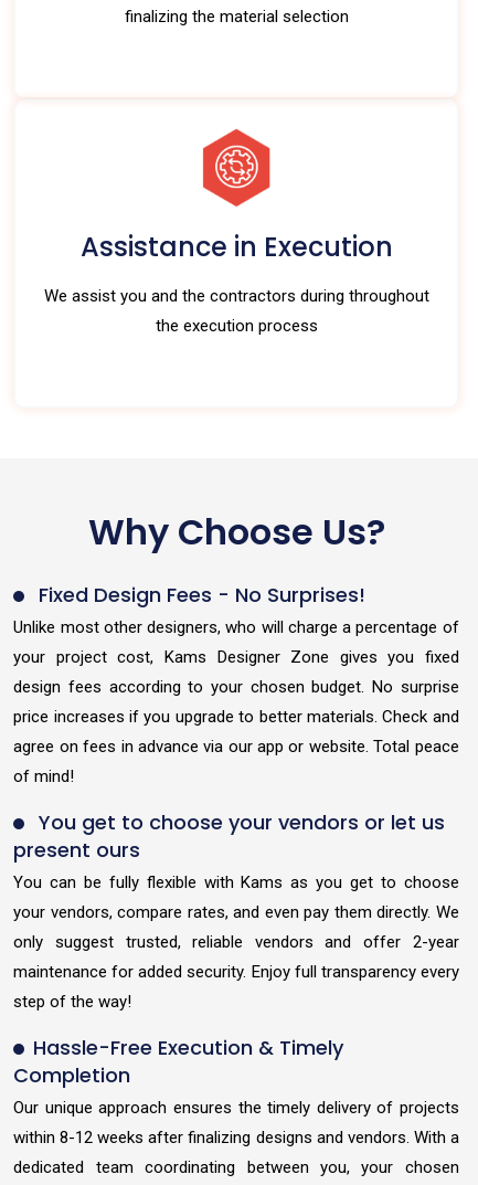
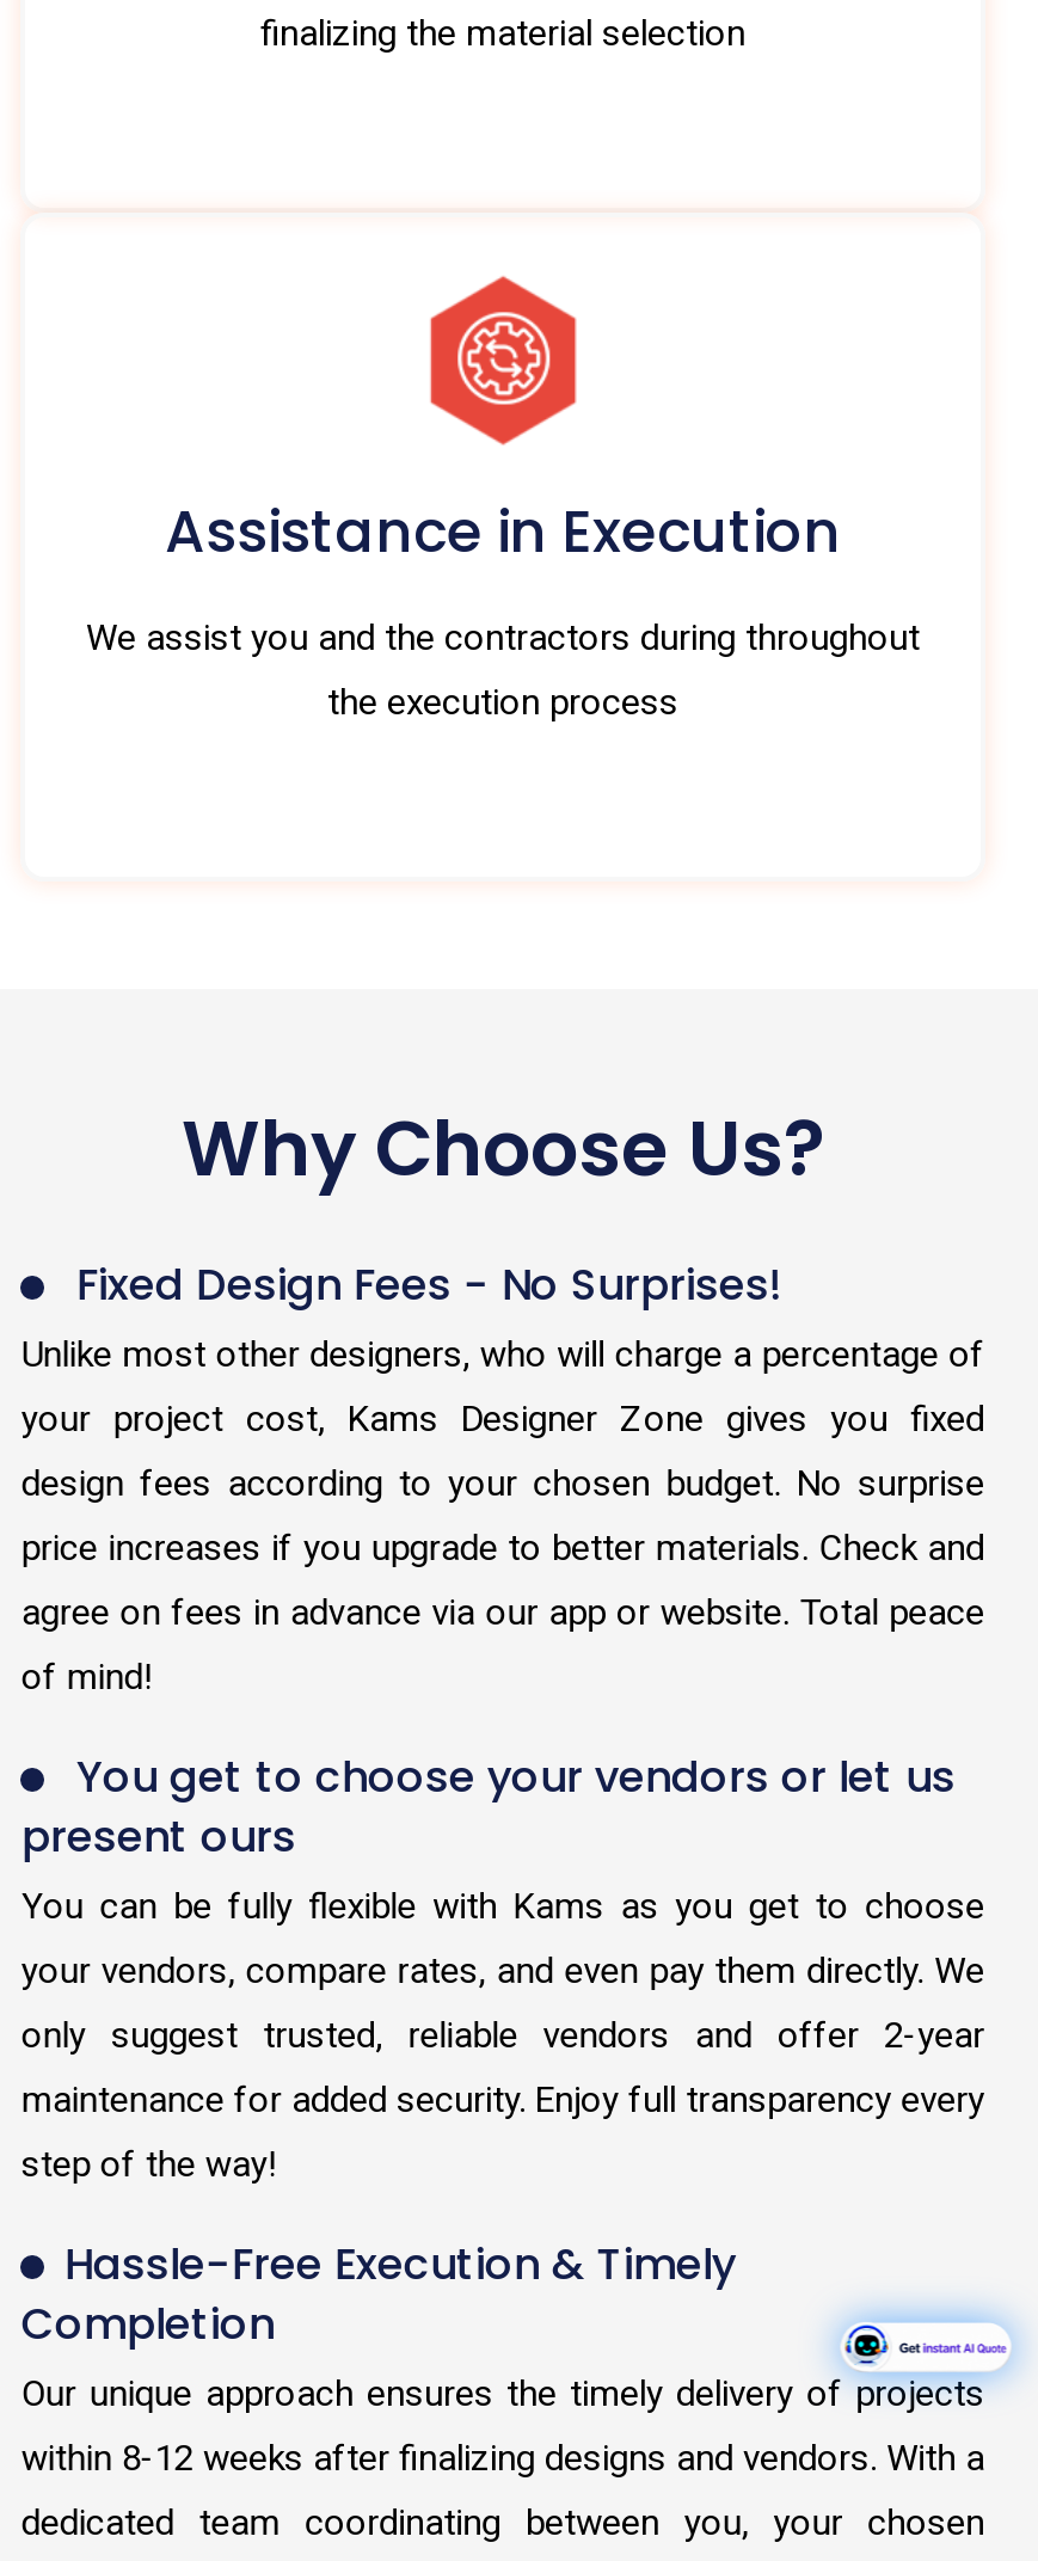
+ [image]
